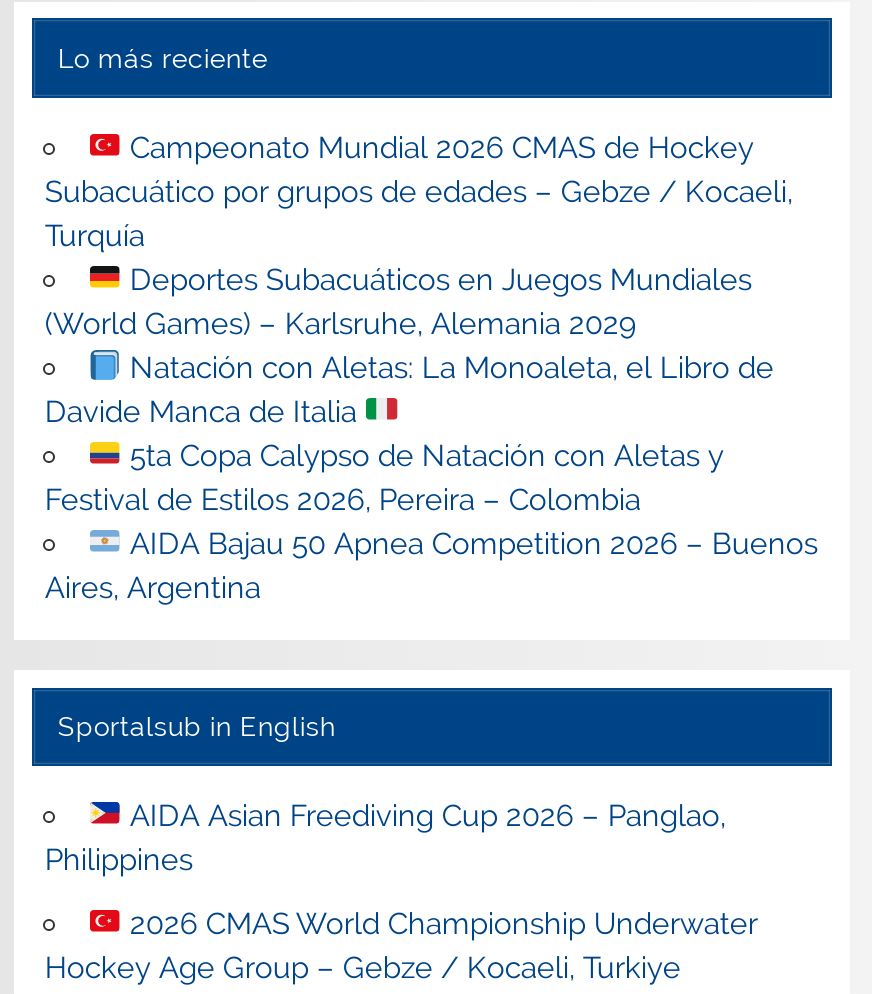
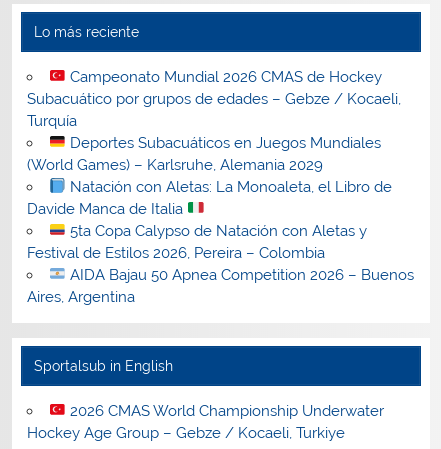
- AIDA Asian Freediving Cup 2026 – Panglao,
- Philippines
